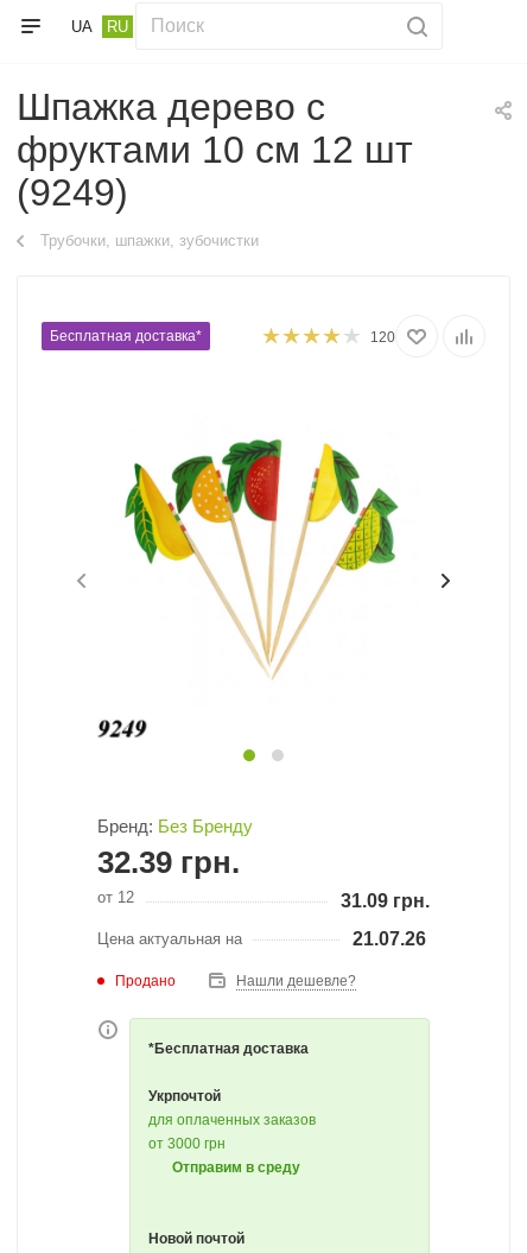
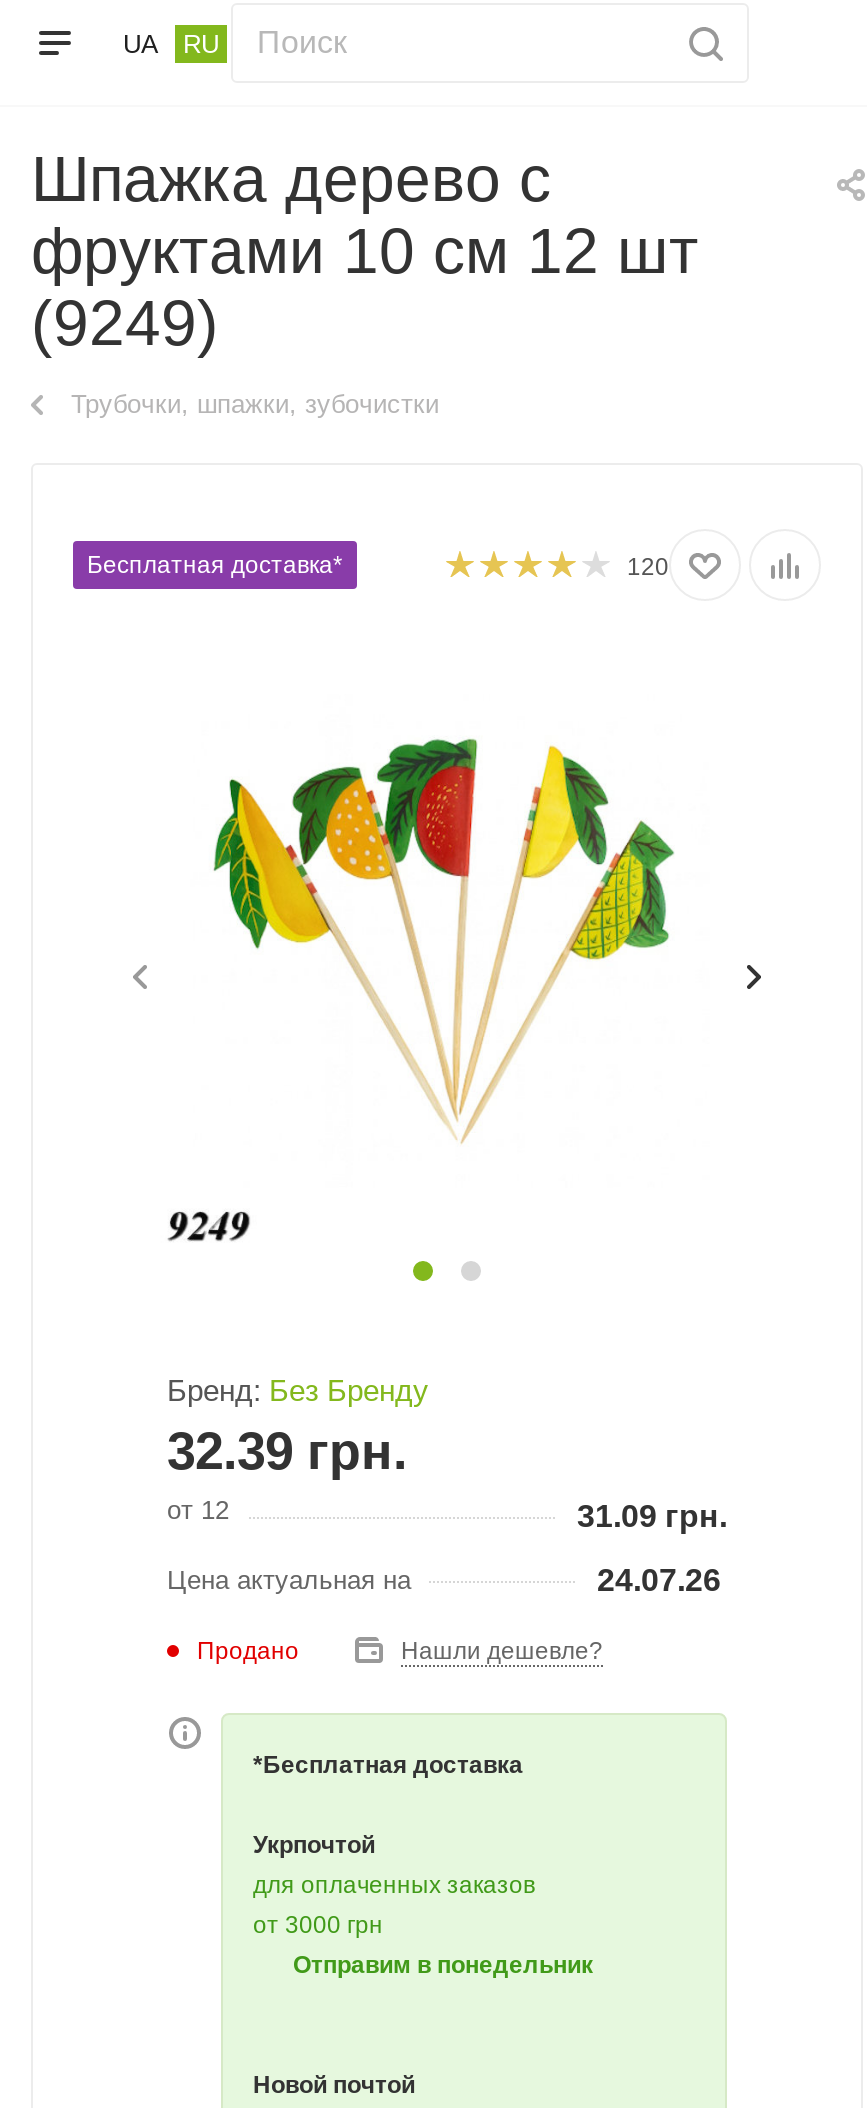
- 21.07.26
+ 24.07.26

- Отправим в среду
+ Отправим в понедельник
